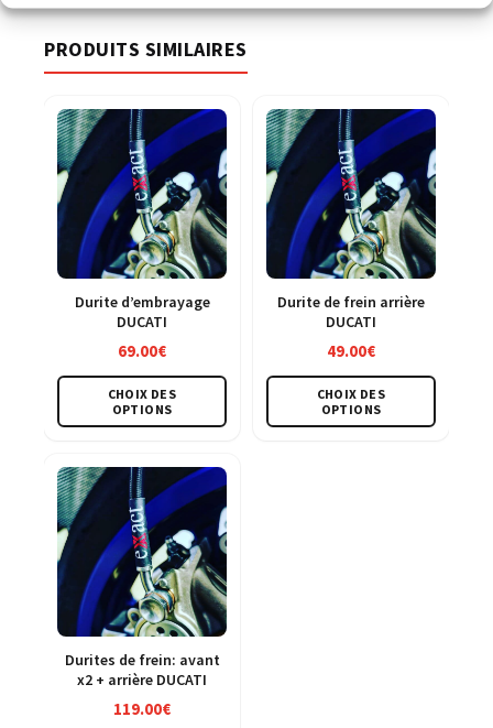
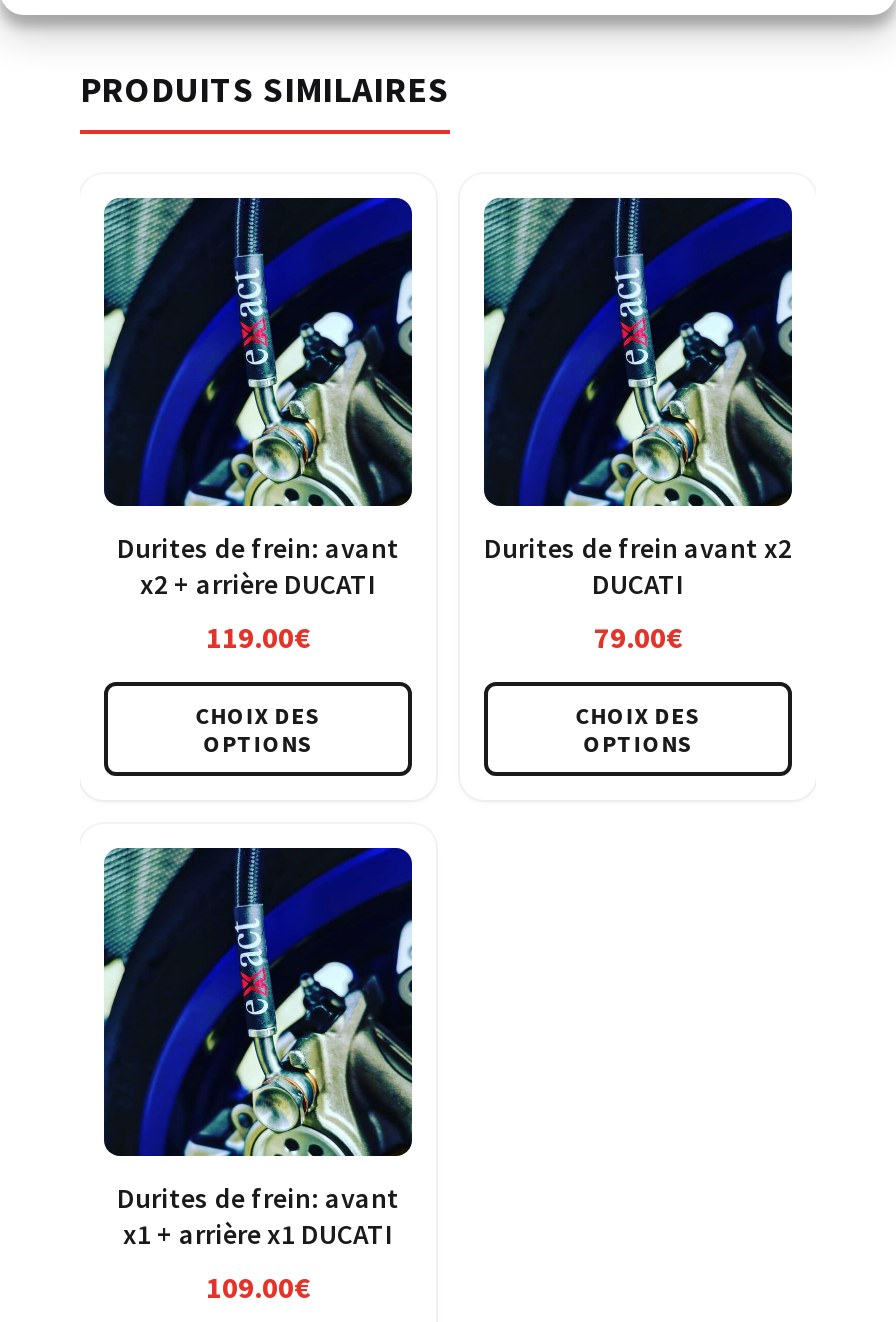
- Durite d’embrayage
- DUCATI
- 69.00€
+ Durites de frein: avant

- Durite de frein arrière
+ Durites de frein avant x2

- 49.00€
+ 79.00€

+ x1 + arrière x1 DUCATI
+ 109.00€

moved up: x2 + arrière DUCATI | 119.00€
